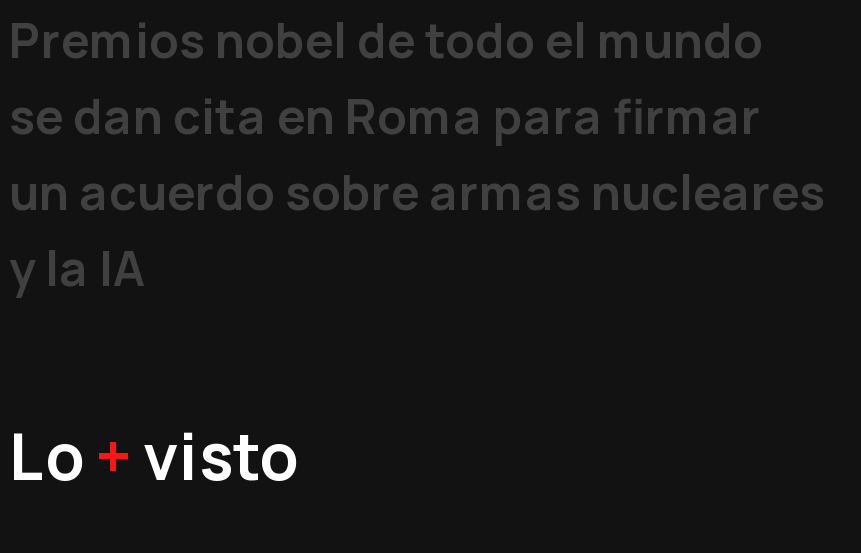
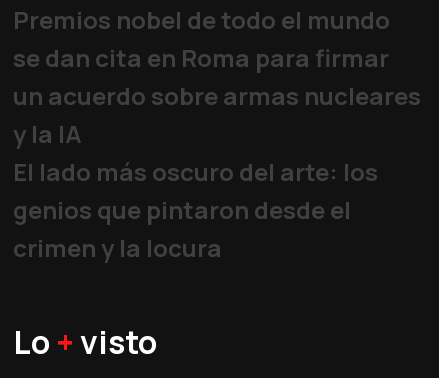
+ El lado más oscuro del arte: los
+ genios que pintaron desde el
+ crimen y la locura
